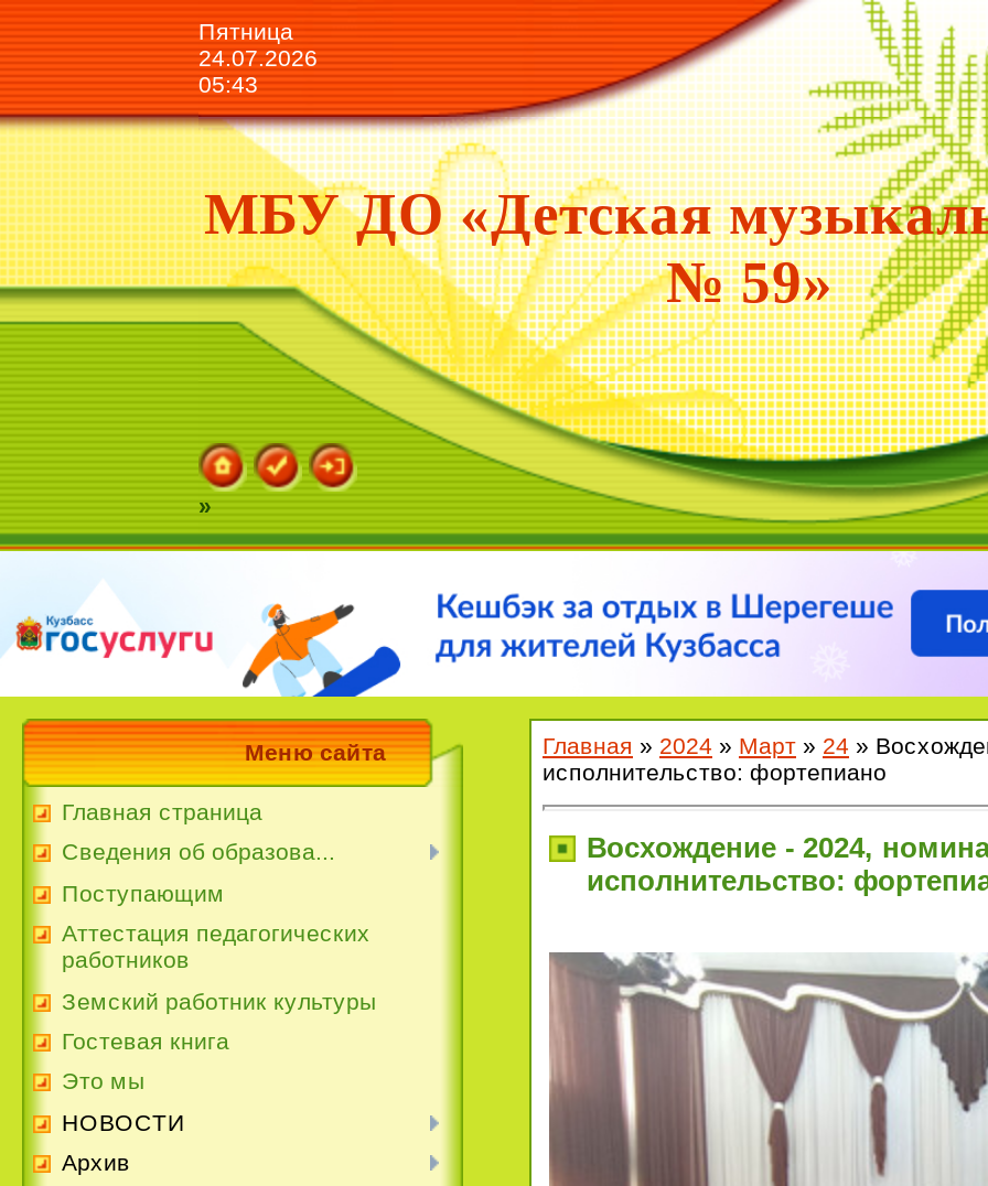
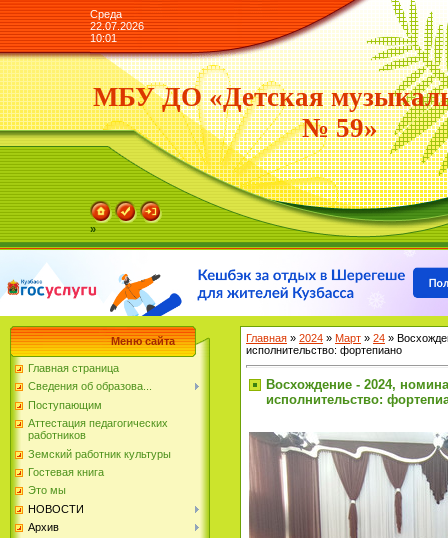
- Пятница
- 24.07.2026
- 05:43
+ Среда
+ 22.07.2026
+ 10:01
